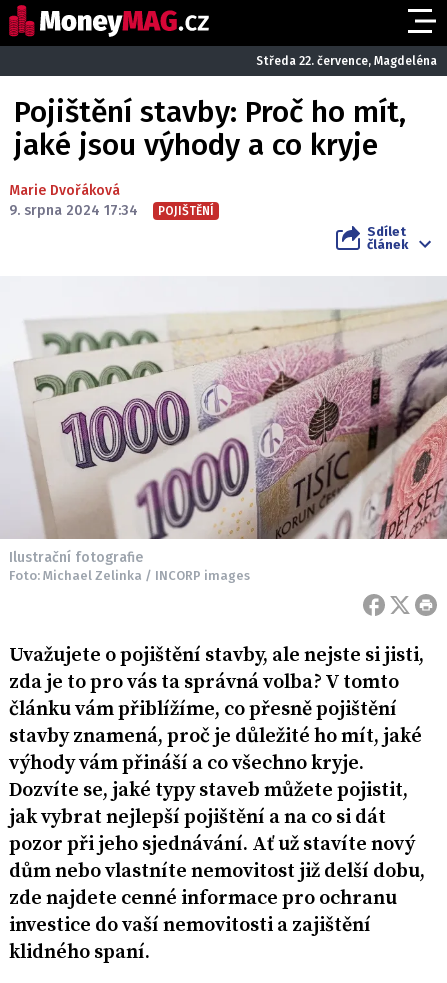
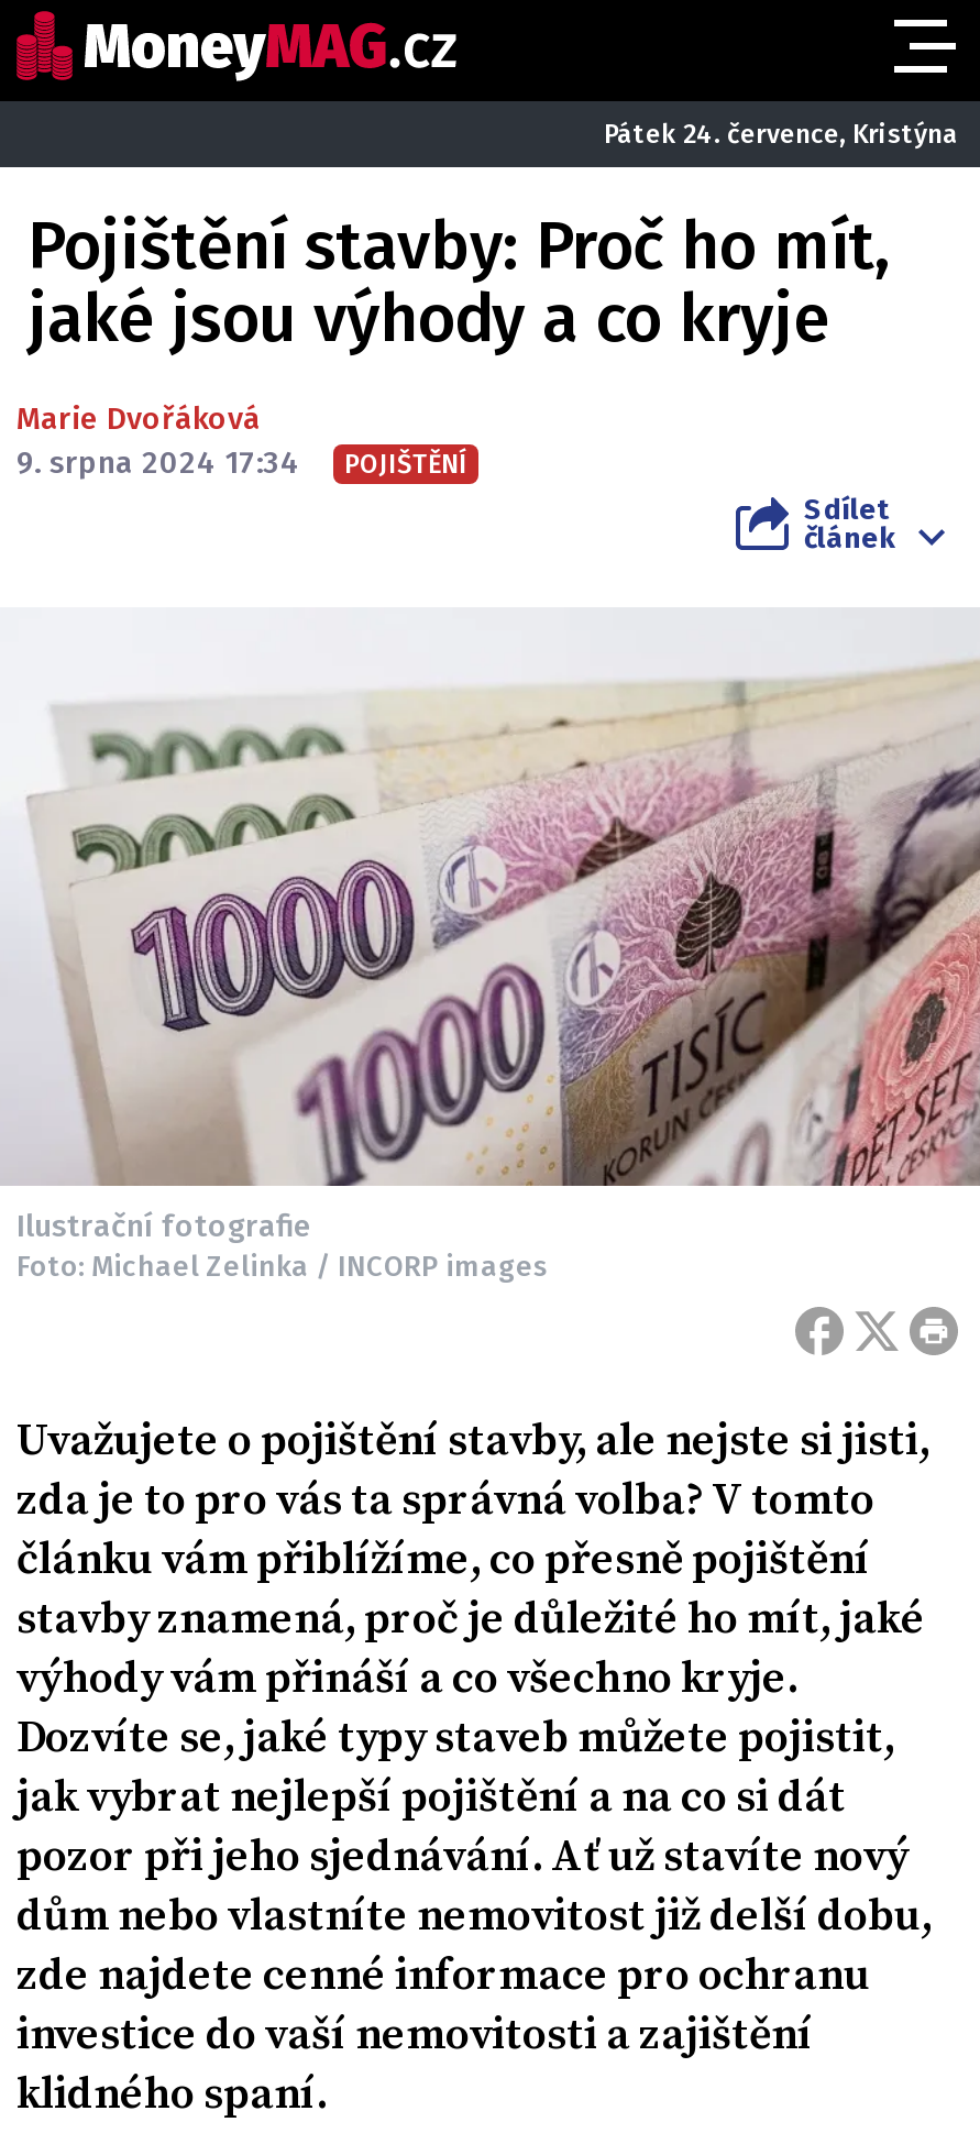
- Středa 22. července, Magdeléna
+ Pátek 24. července, Kristýna
